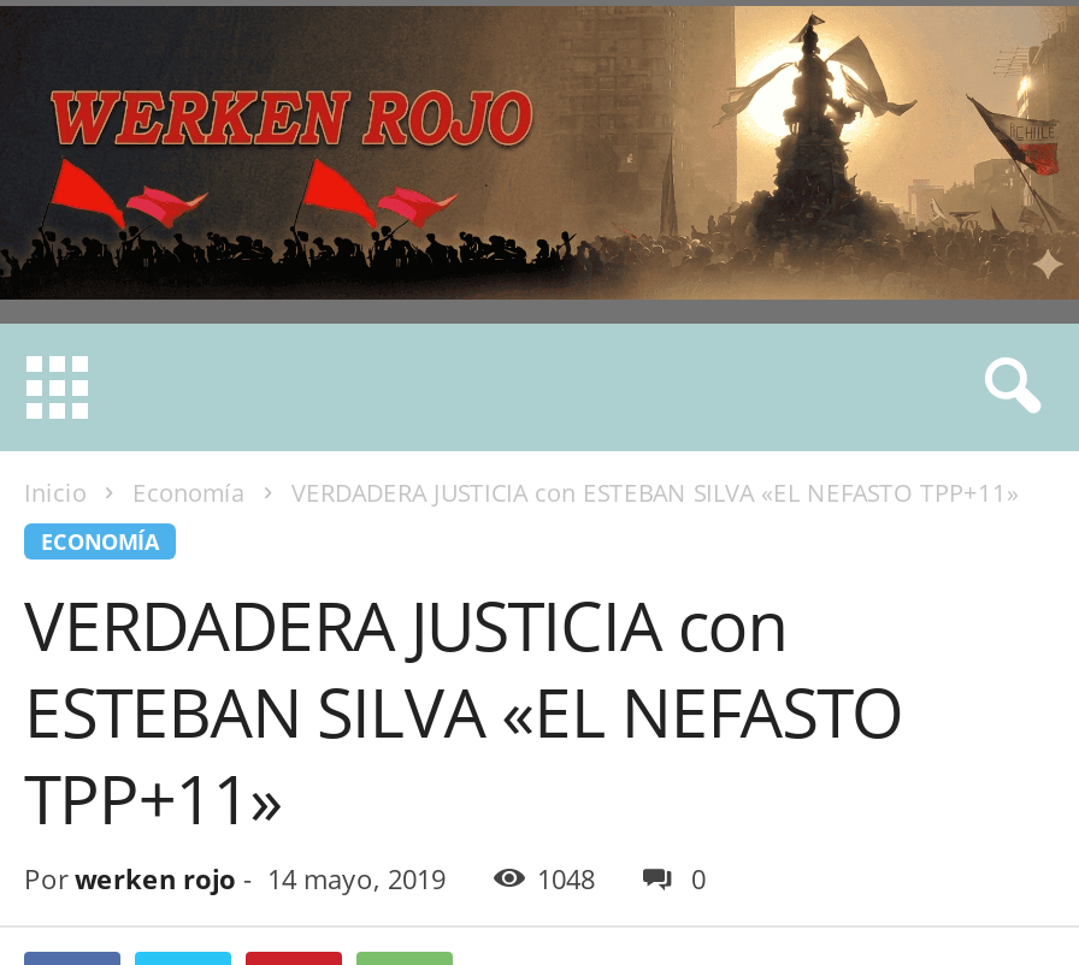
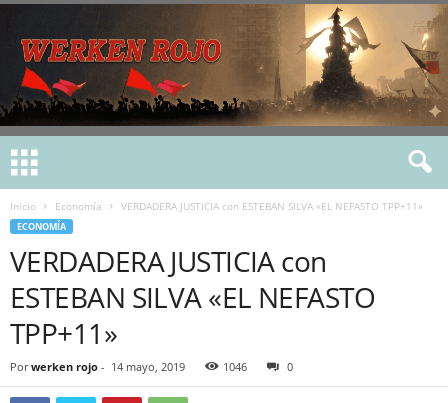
- 1048
+ 1046
